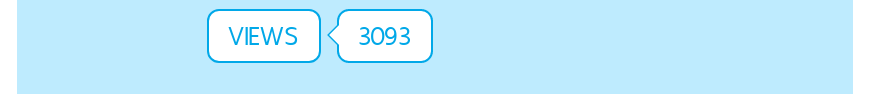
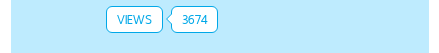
- VIEWS 3093
+ VIEWS 3674
